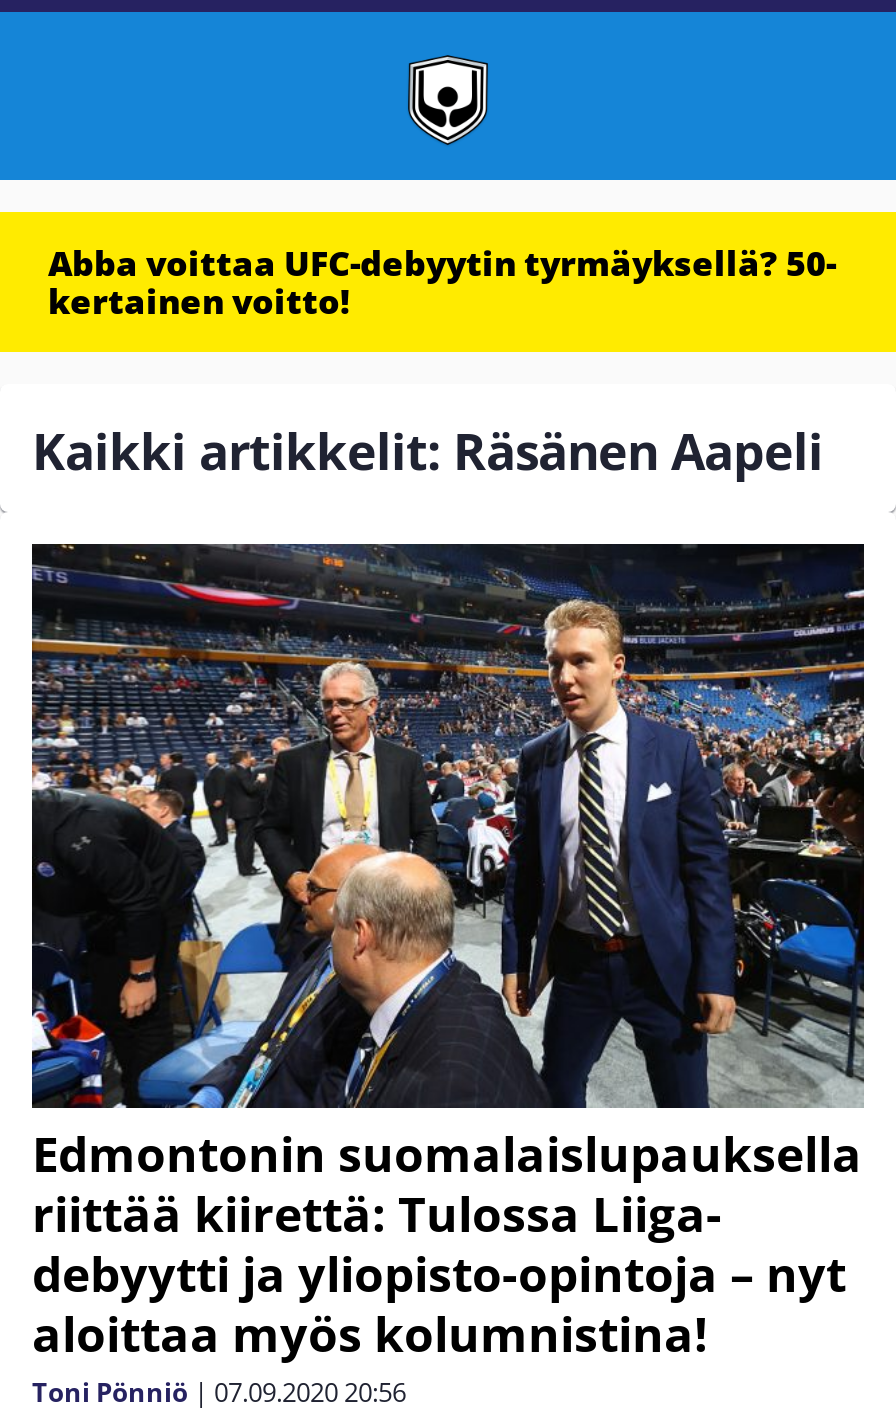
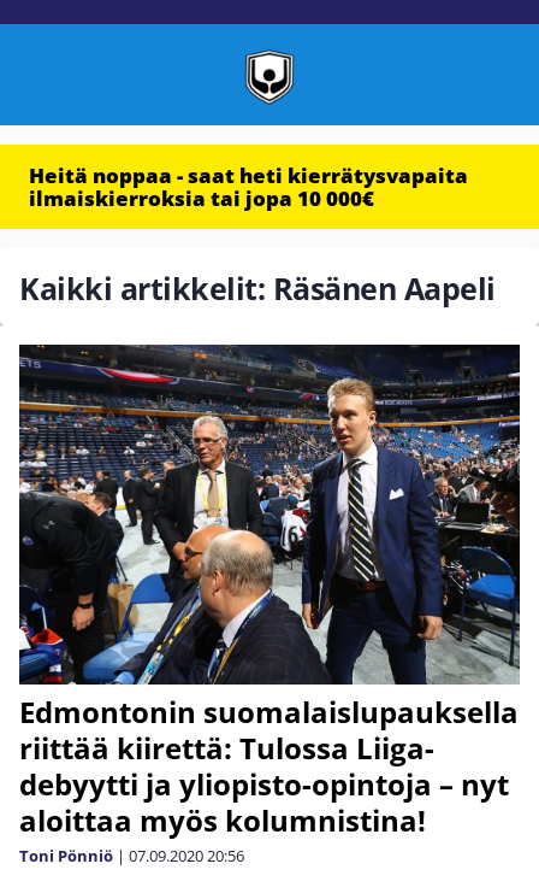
- Abba voittaa UFC-debyytin tyrmäyksellä? 50-
- kertainen voitto!
+ Heitä noppaa - saat heti kierrätysvapaita
+ ilmaiskierroksia tai jopa 10 000€
